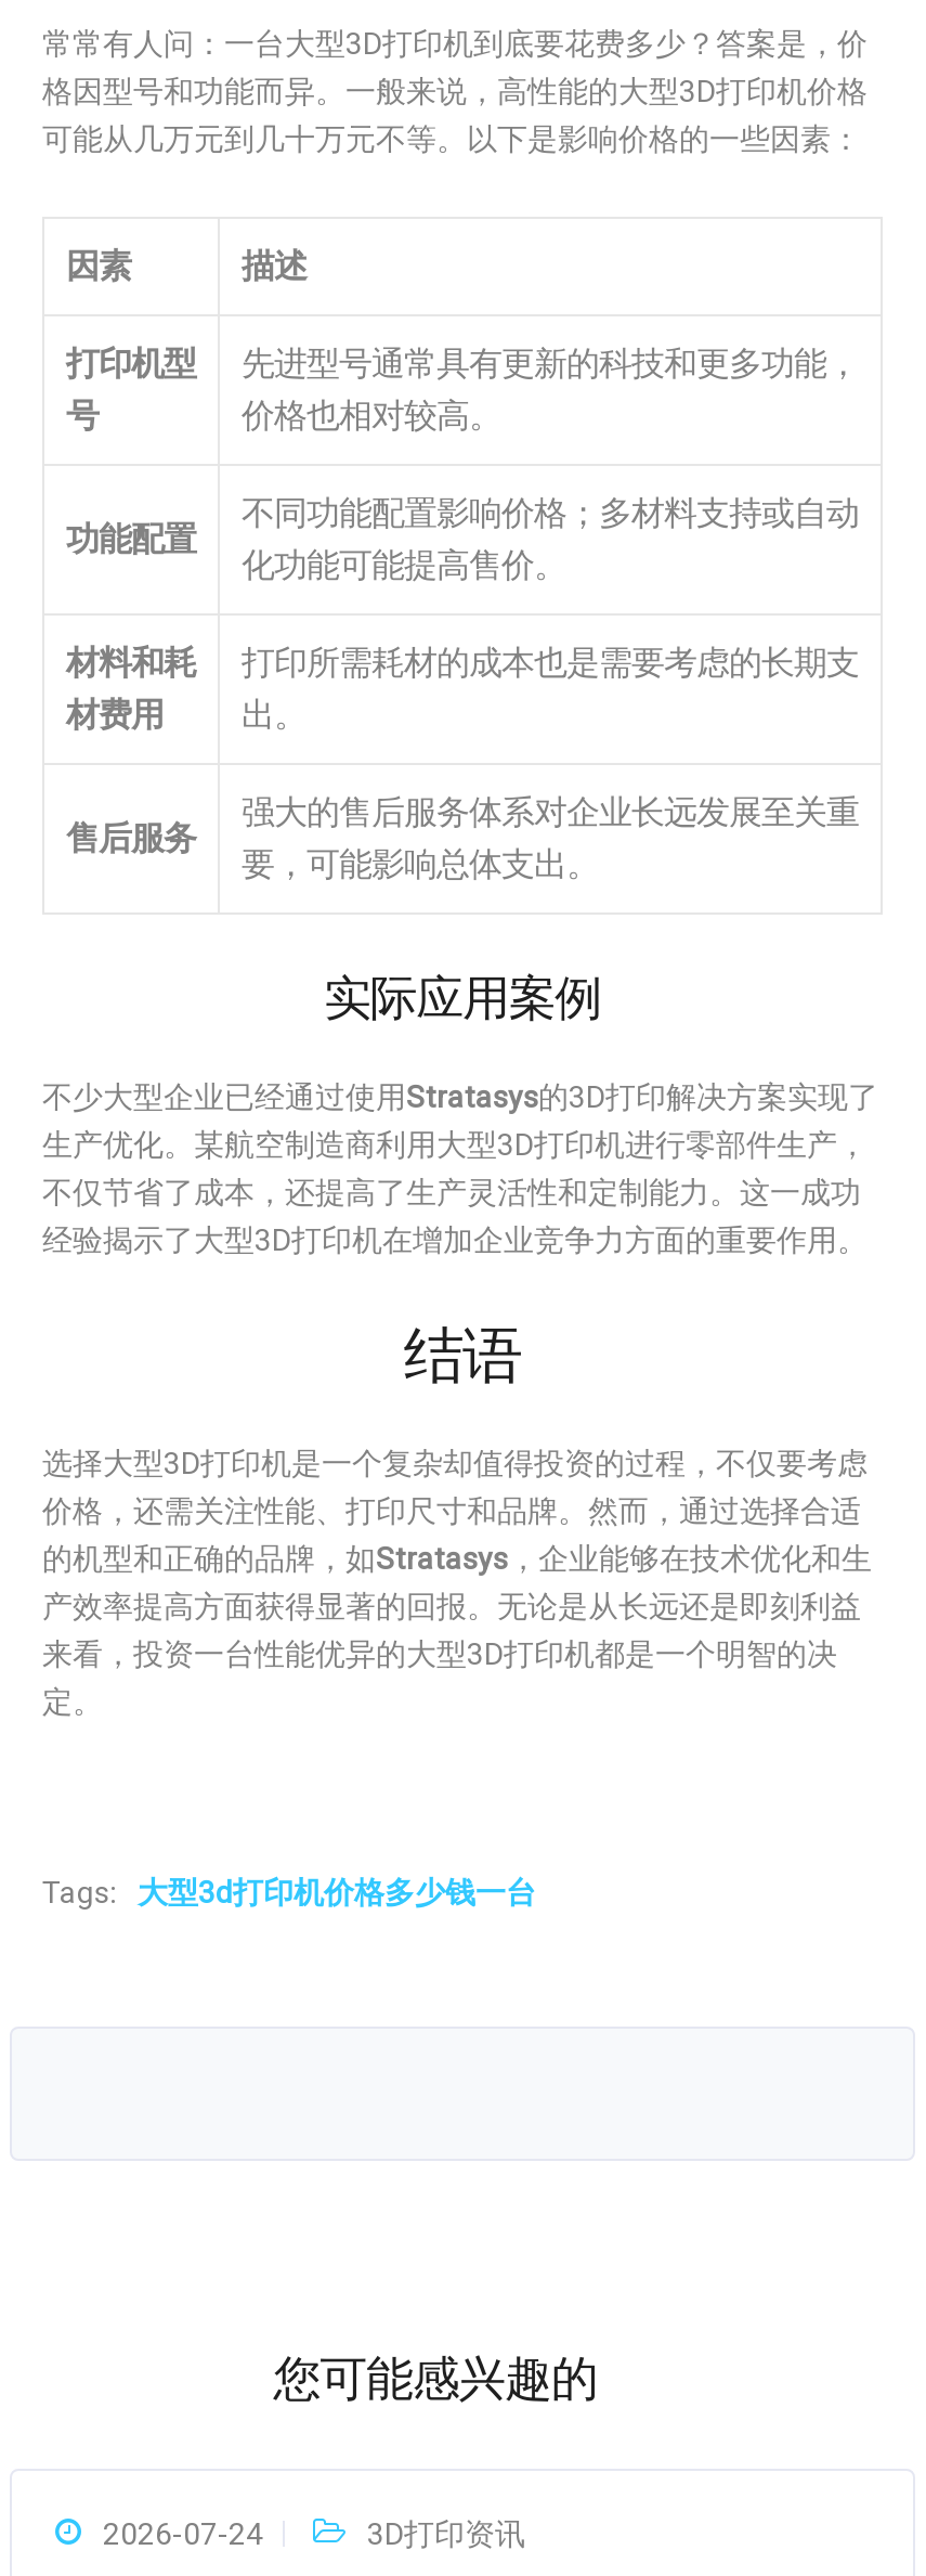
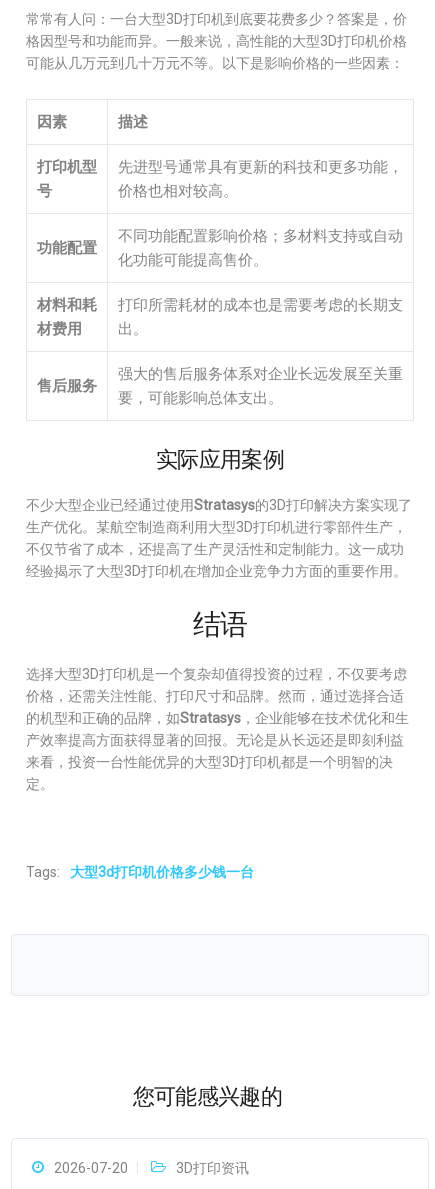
- 2026-07-24
+ 2026-07-20
